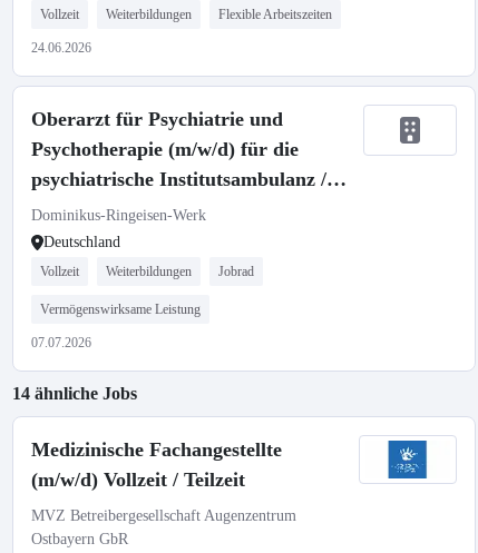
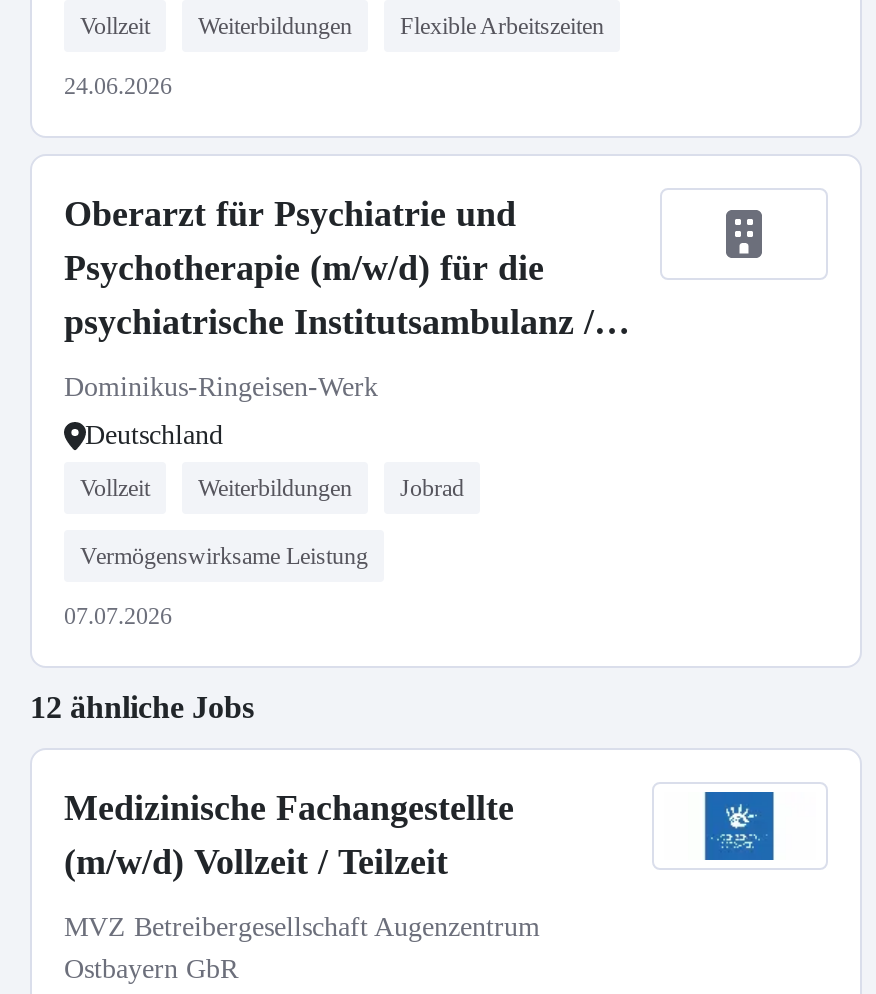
- 14 ähnliche Jobs
+ 12 ähnliche Jobs
